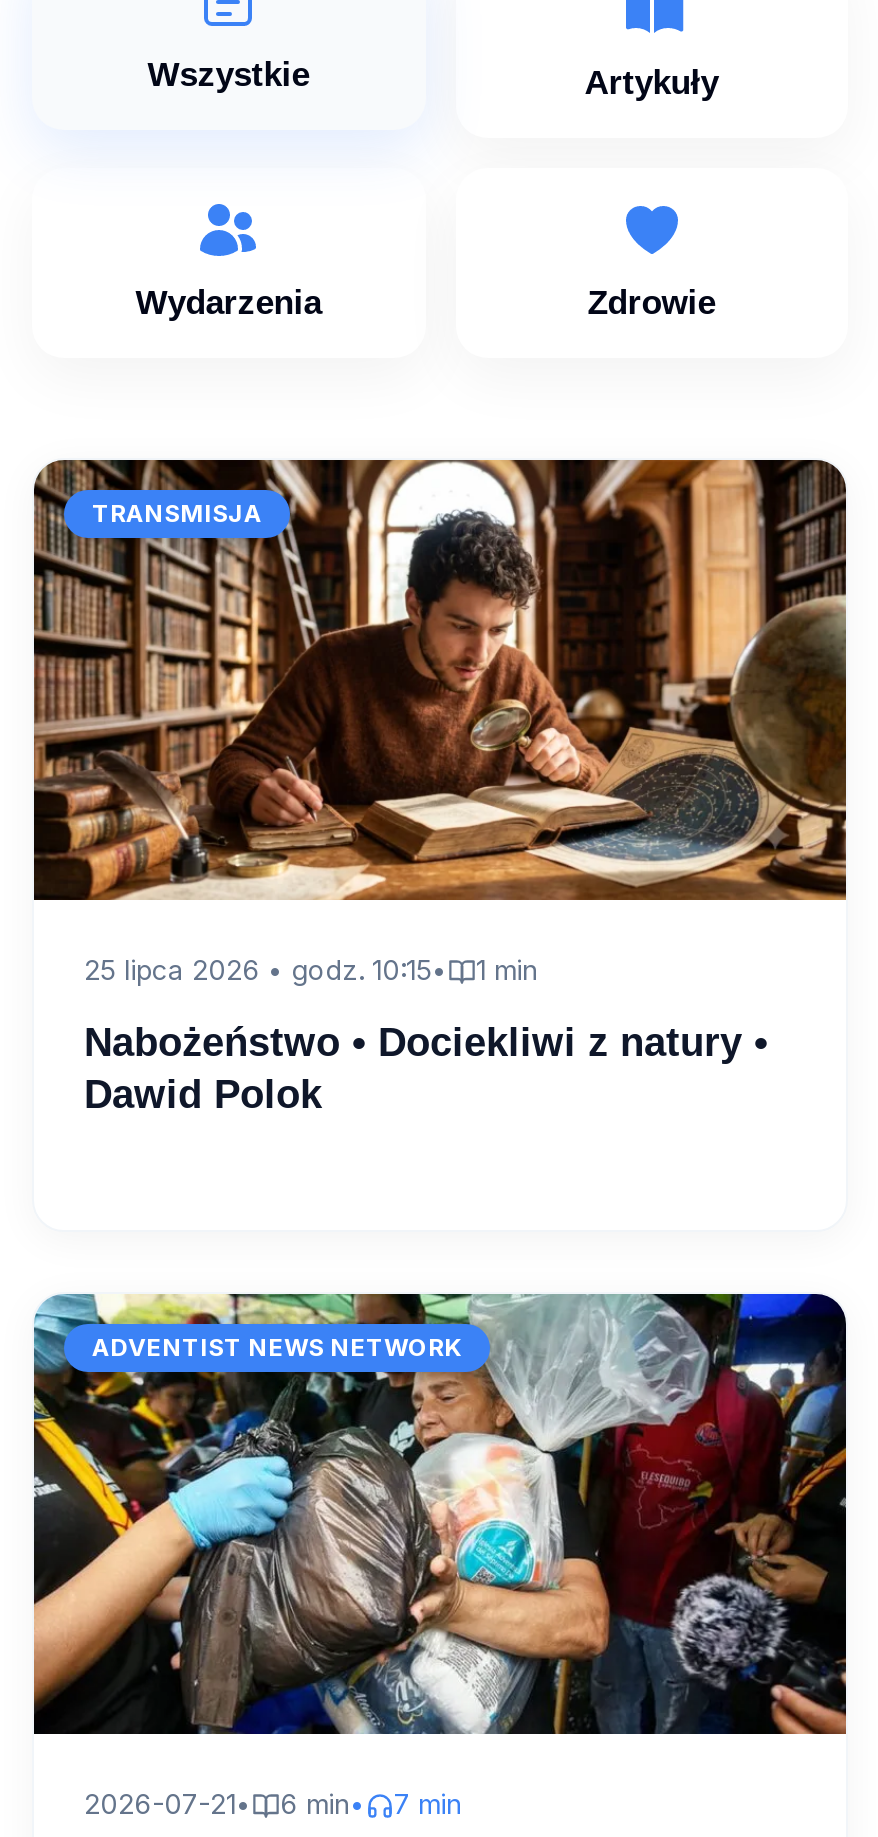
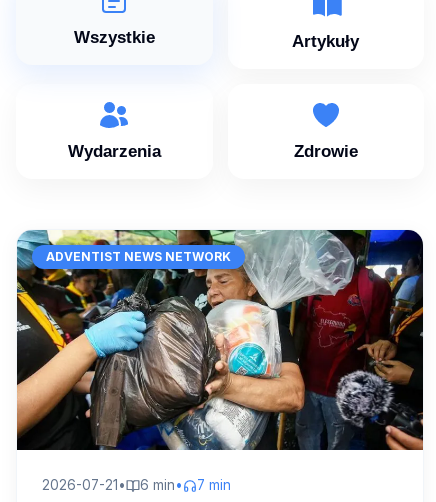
- [image]
- TRANSMISJA

- 25 lipca 2026 • godz. 10:15•
- 1 min
- Nabożeństwo • Dociekliwi z natury •
- Dawid Polok
